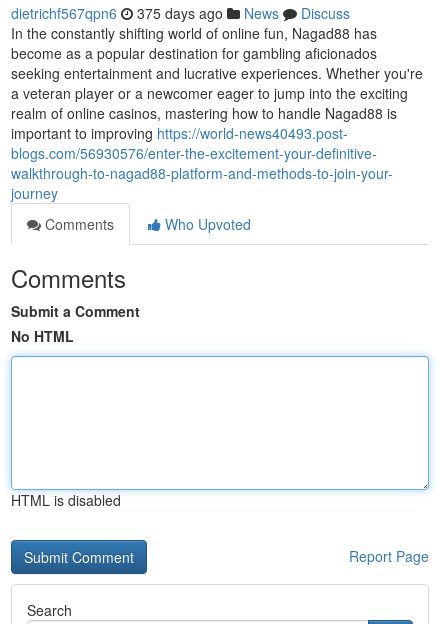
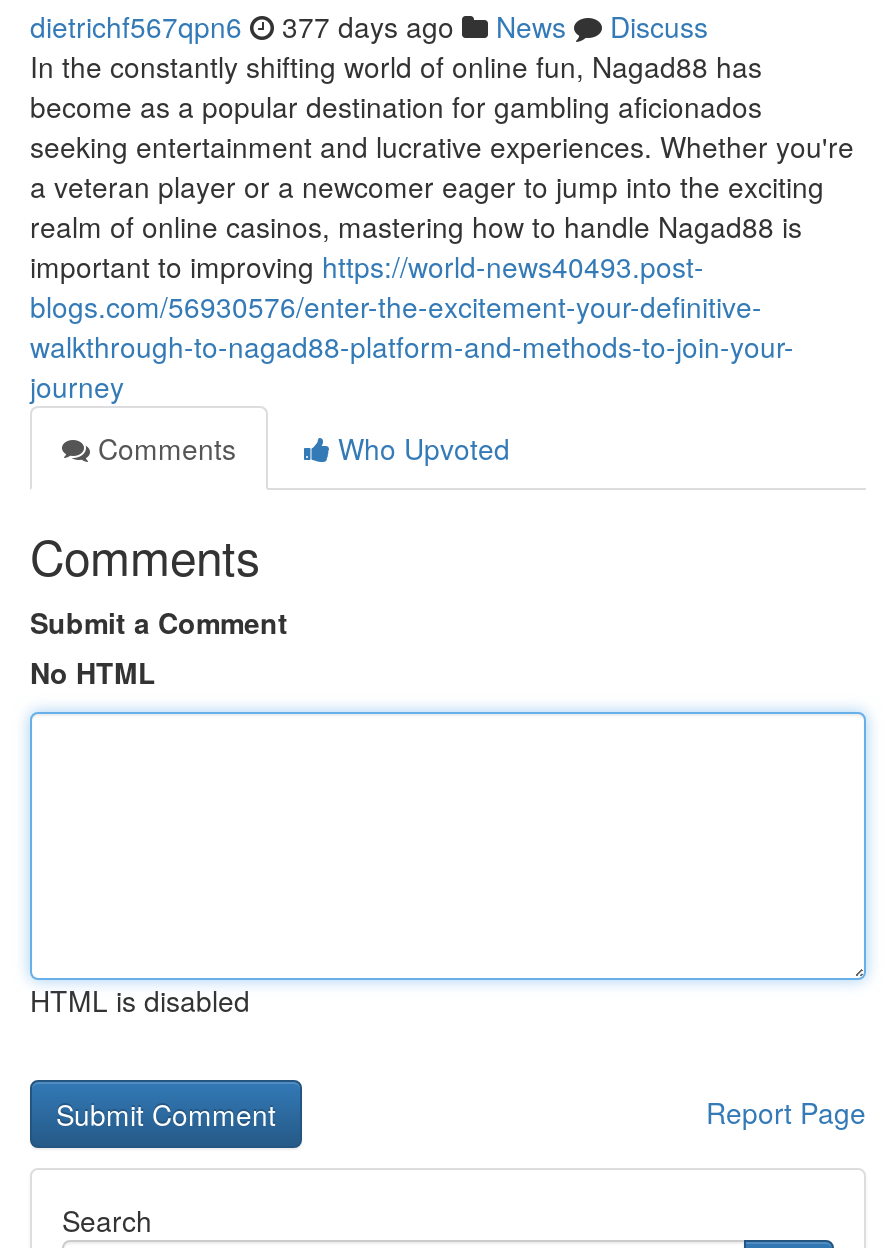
- dietrichf567qpn6 375 days ago News Discuss
+ dietrichf567qpn6 377 days ago News Discuss
